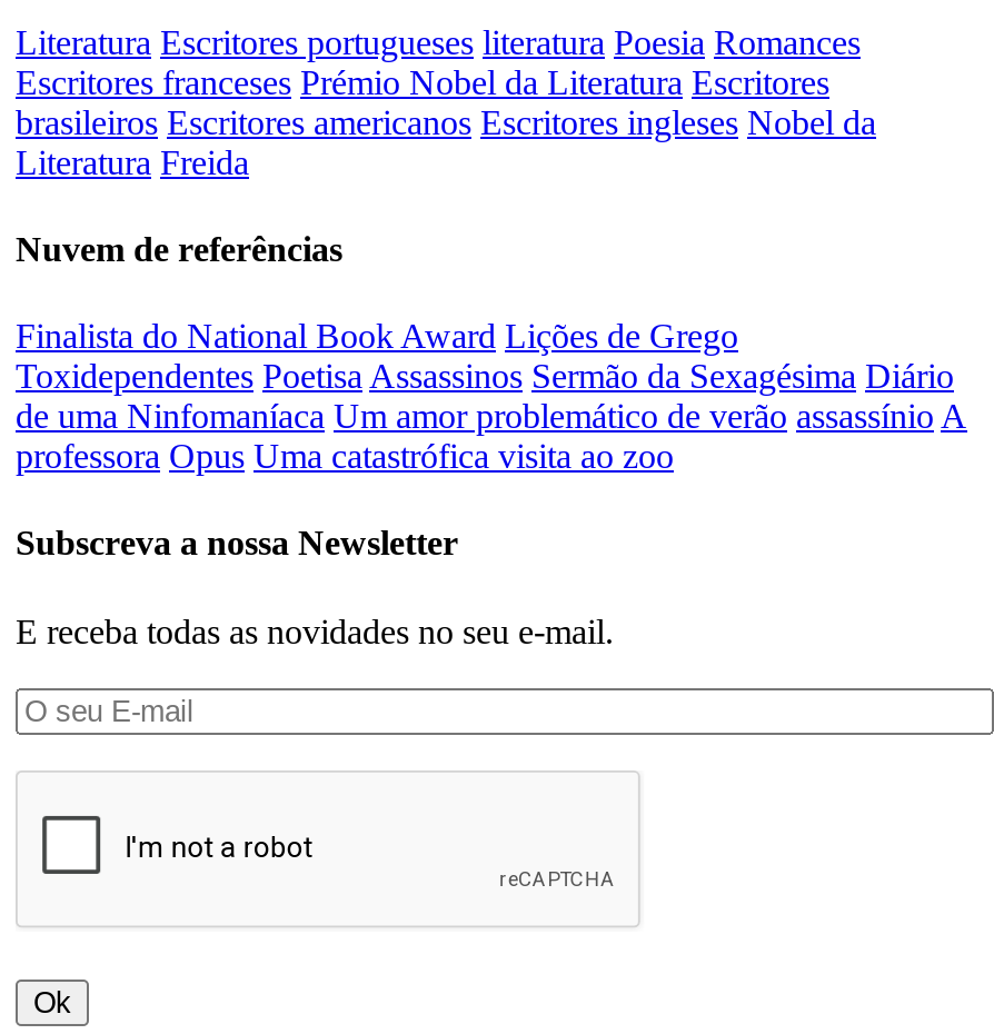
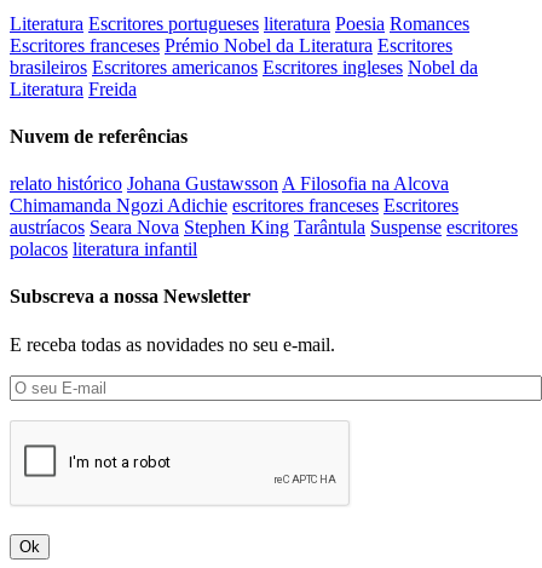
- Finalista do National Book Award Lições de Grego
- Toxidependentes Poetisa Assassinos Sermão da Sexagésima Diário
- de uma Ninfomaníaca Um amor problemático de verão assassínio A
- professora Opus Uma catastrófica visita ao zoo
+ relato histórico Johana Gustawsson A Filosofia na Alcova
+ Chimamanda Ngozi Adichie escritores franceses Escritores
+ austríacos Seara Nova Stephen King Tarântula Suspense escritores
+ polacos literatura infantil
